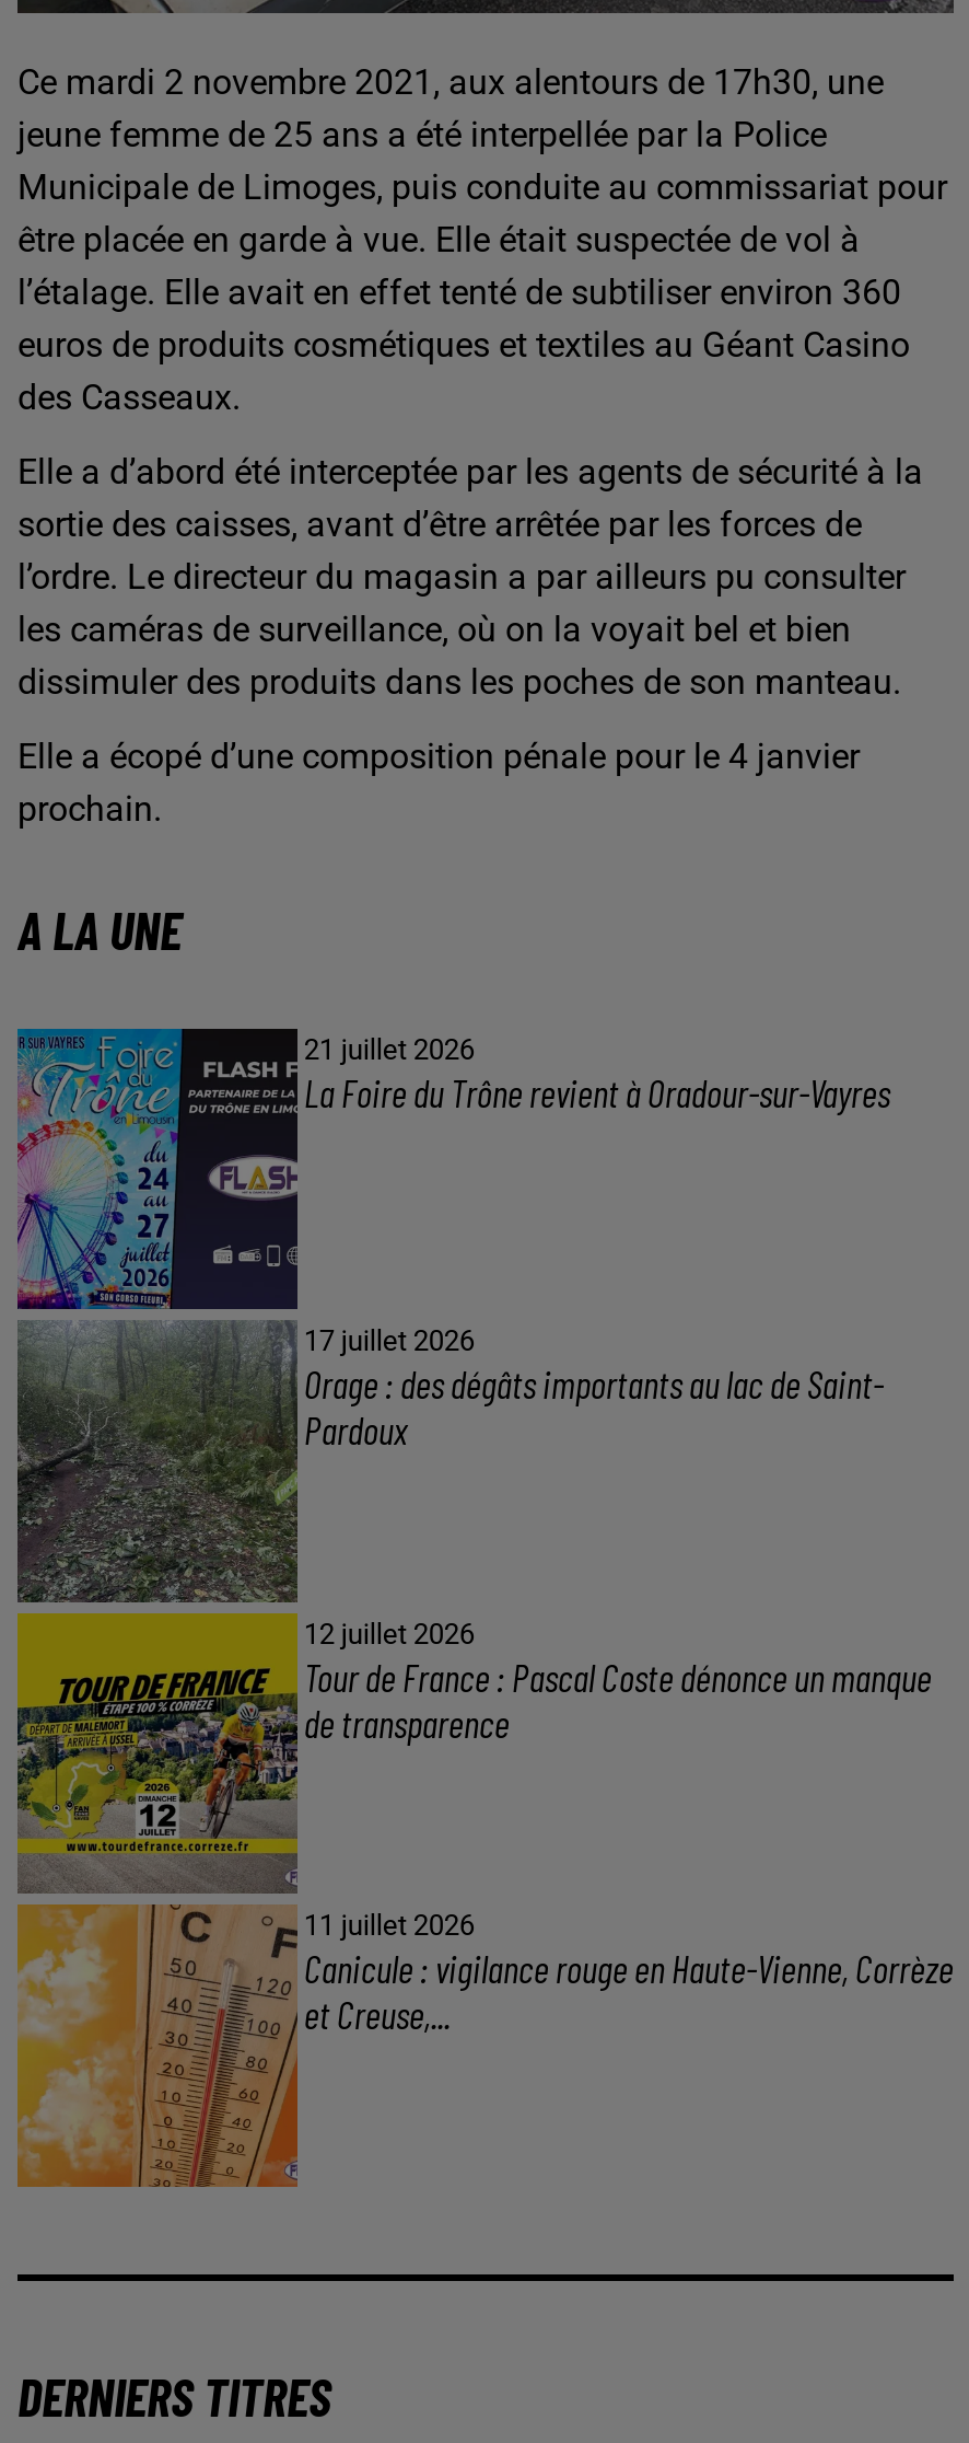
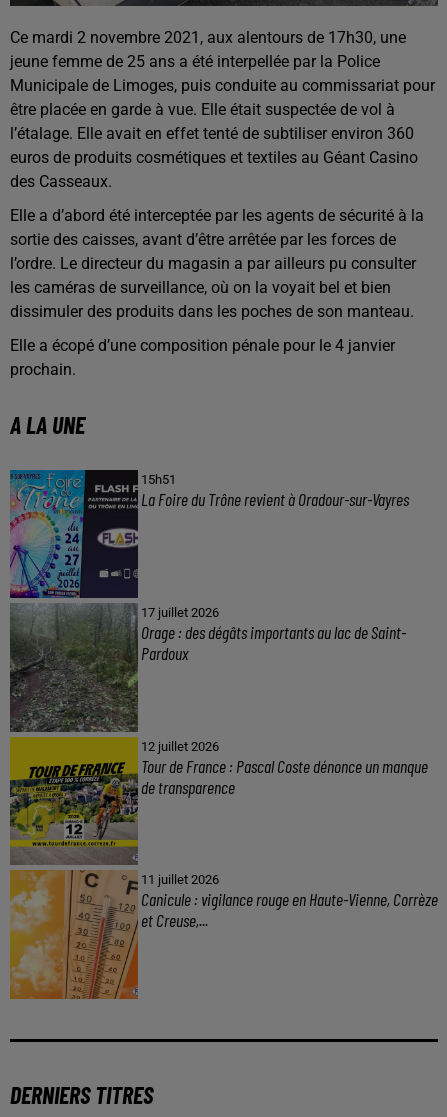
- 21 juillet 2026
+ 15h51
